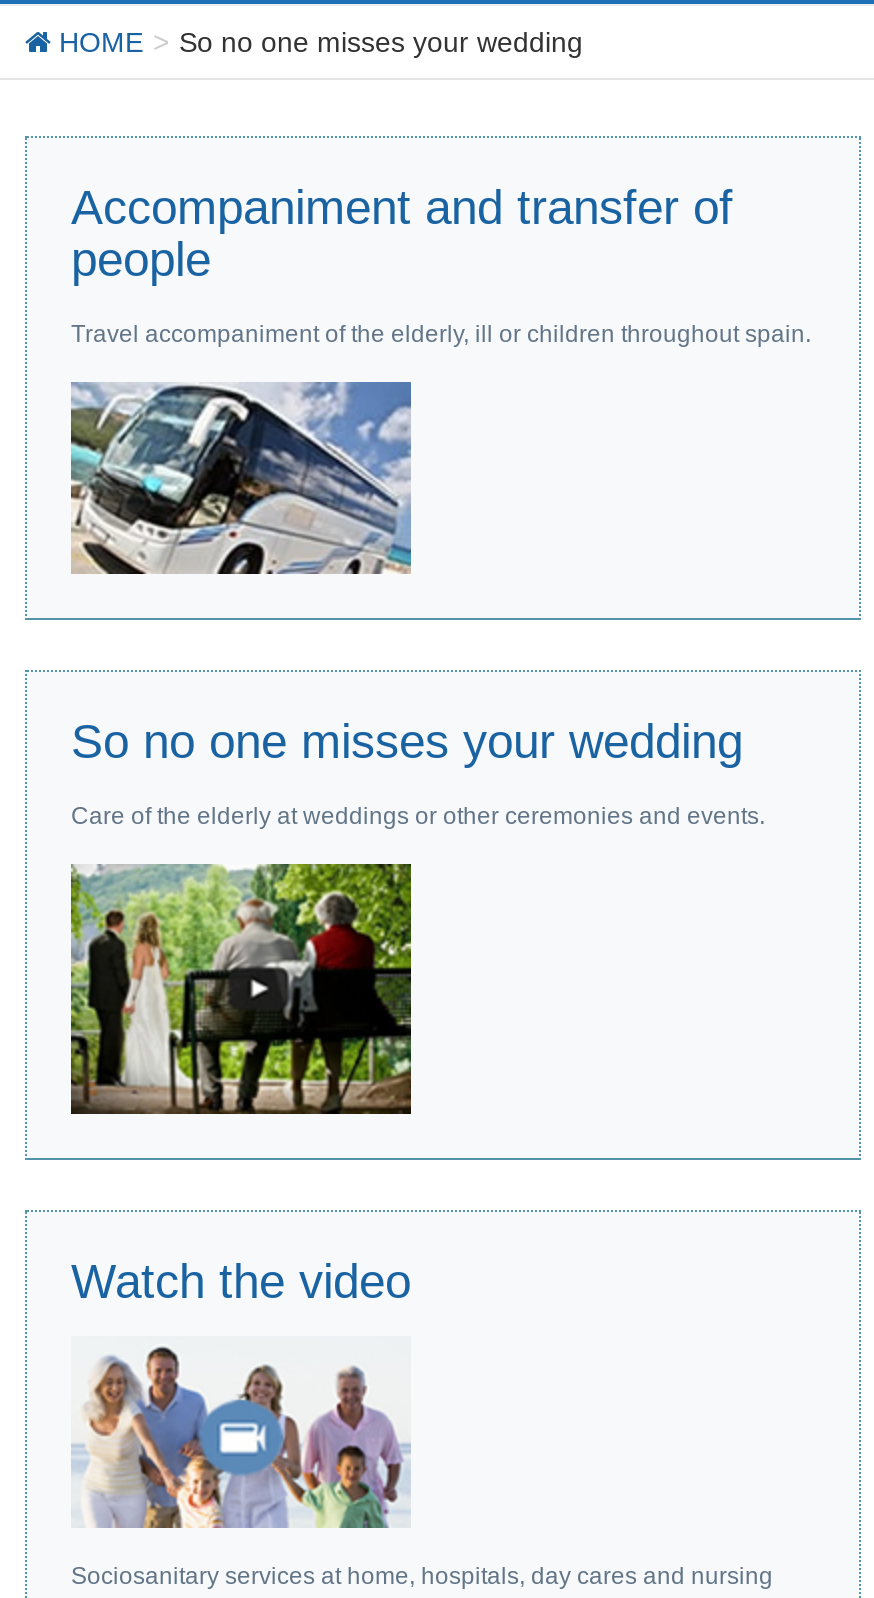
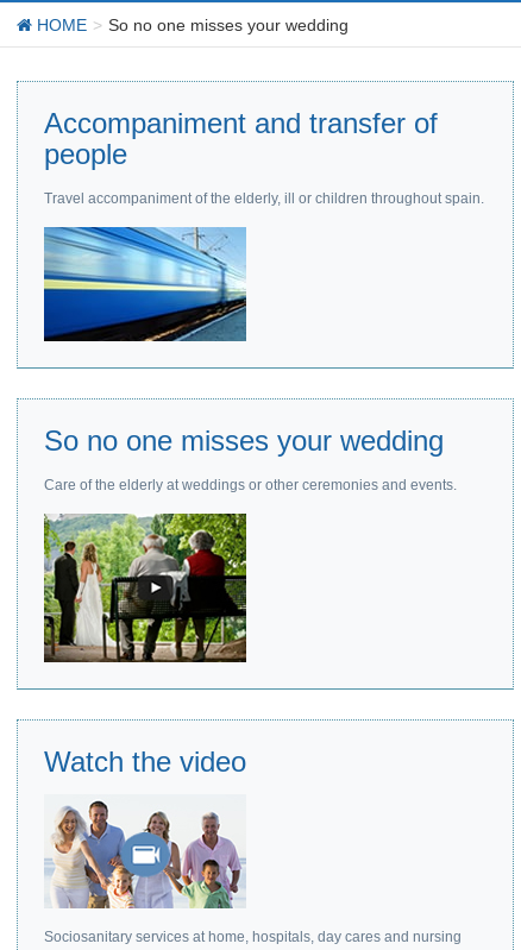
- [image]
+ [image]
